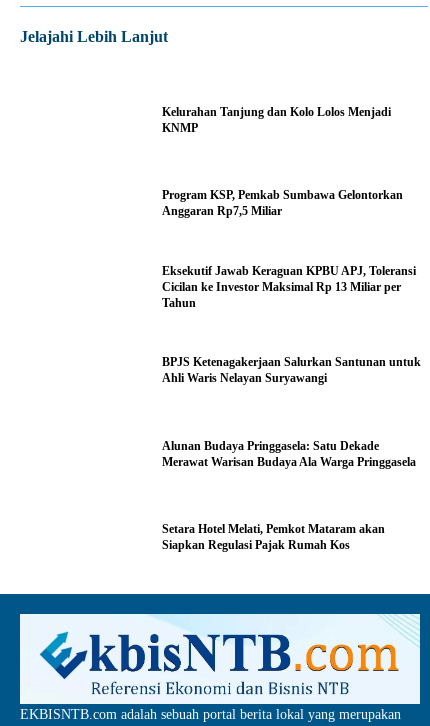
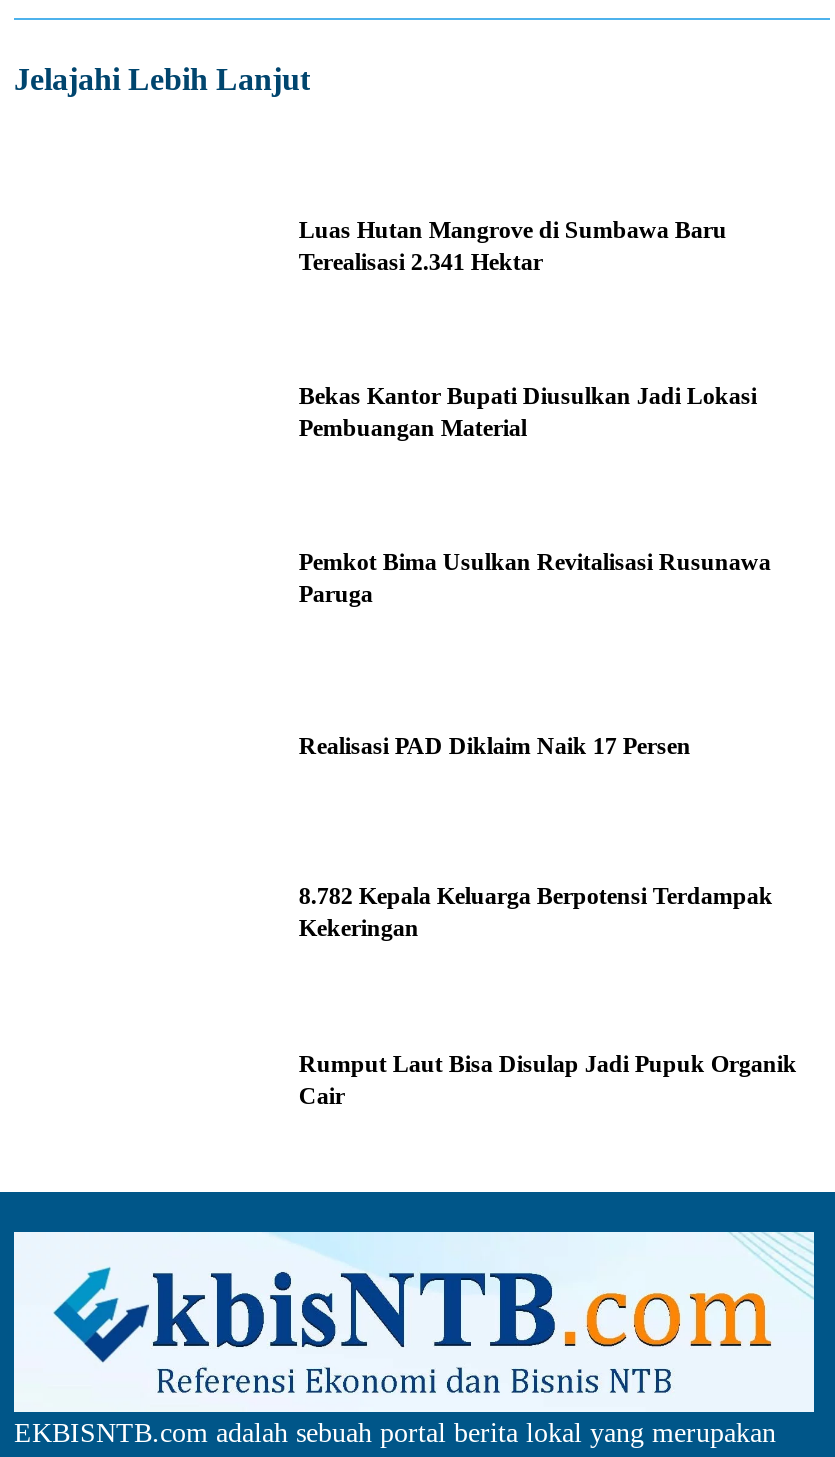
- Kelurahan Tanjung dan Kolo Lolos Menjadi
- KNMP
+ Luas Hutan Mangrove di Sumbawa Baru
+ Terealisasi 2.341 Hektar

- Program KSP, Pemkab Sumbawa Gelontorkan
- Anggaran Rp7,5 Miliar
+ Bekas Kantor Bupati Diusulkan Jadi Lokasi
+ Pembuangan Material

- Eksekutif Jawab Keraguan KPBU APJ, Toleransi
- Cicilan ke Investor Maksimal Rp 13 Miliar per
- Tahun
+ Pemkot Bima Usulkan Revitalisasi Rusunawa
+ Paruga

- BPJS Ketenagakerjaan Salurkan Santunan untuk
- Ahli Waris Nelayan Suryawangi
+ Realisasi PAD Diklaim Naik 17 Persen

- Alunan Budaya Pringgasela: Satu Dekade
- Merawat Warisan Budaya Ala Warga Pringgasela
+ 8.782 Kepala Keluarga Berpotensi Terdampak
+ Kekeringan

- Setara Hotel Melati, Pemkot Mataram akan
- Siapkan Regulasi Pajak Rumah Kos
+ Rumput Laut Bisa Disulap Jadi Pupuk Organik
+ Cair
